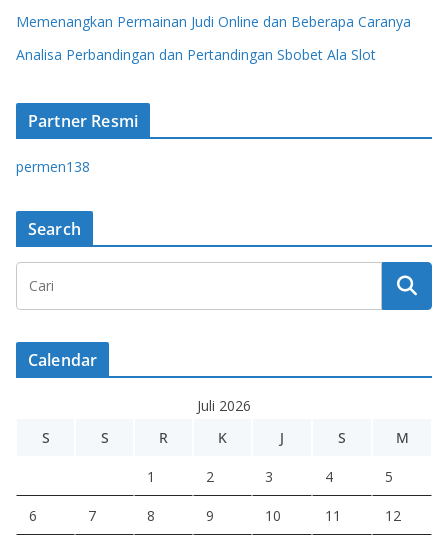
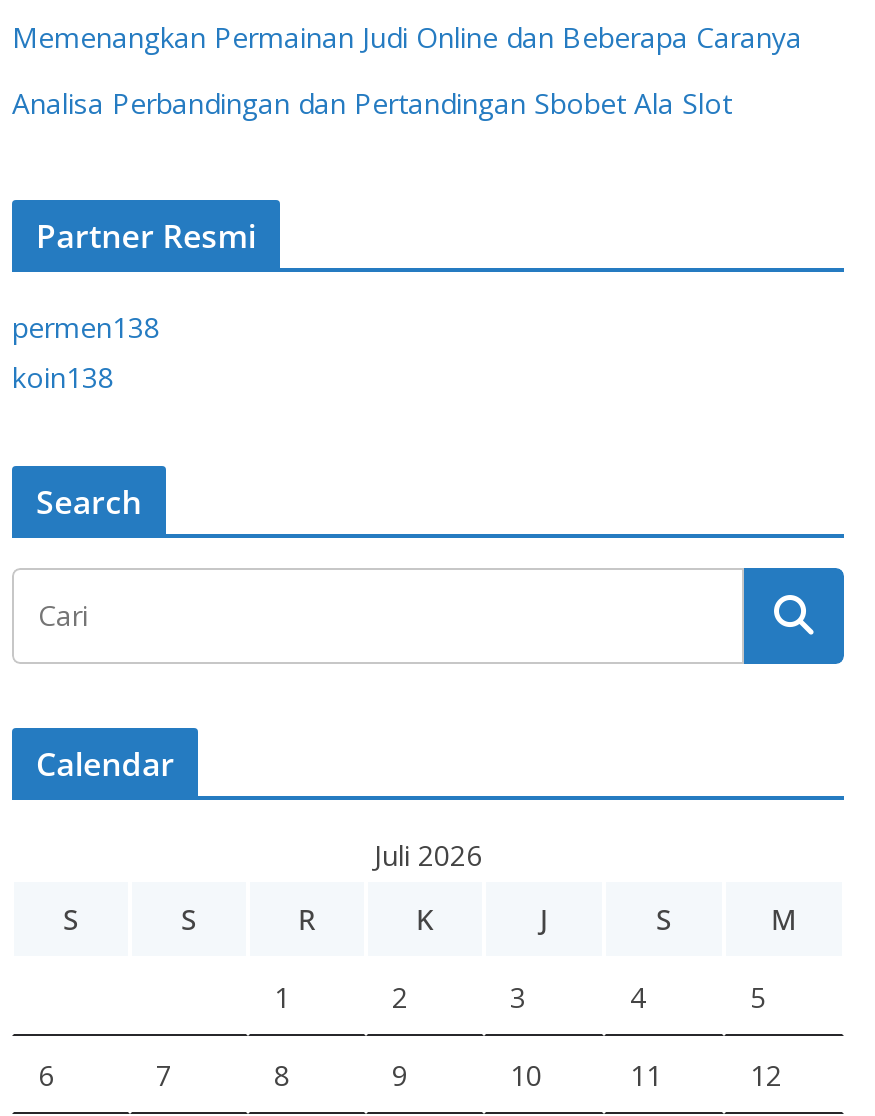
+ koin138
